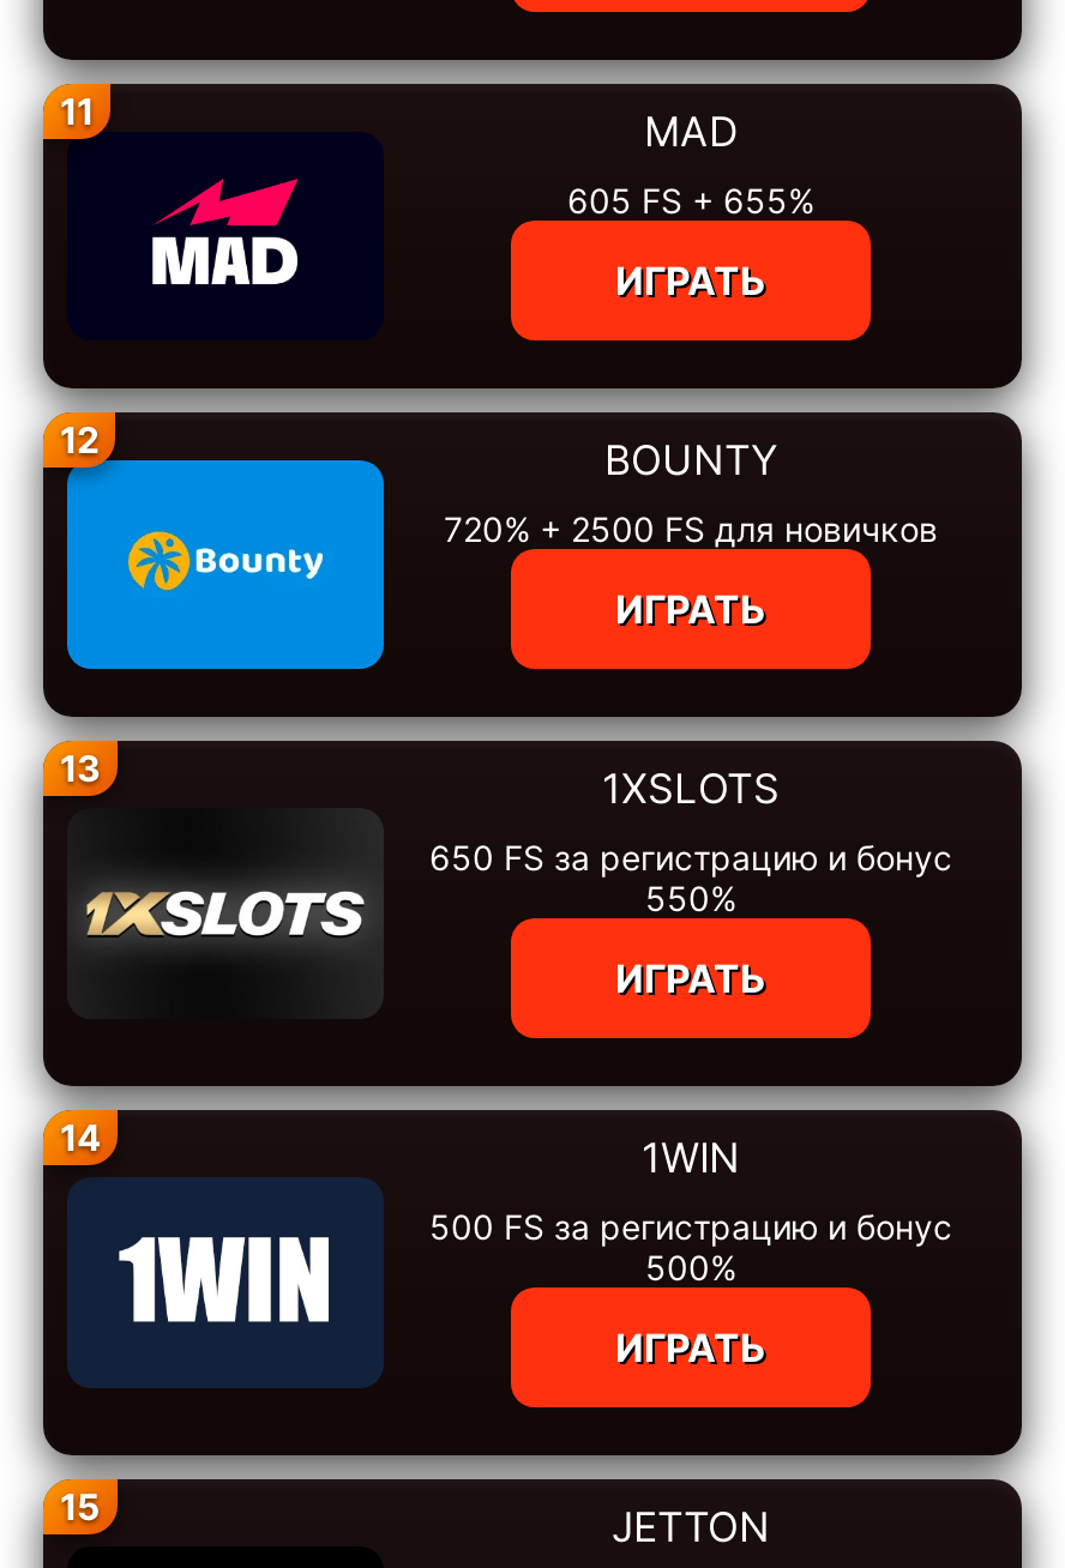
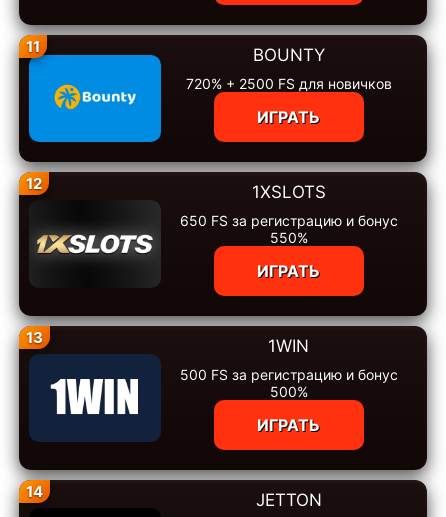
- [image]
- MAD
- 605 FS + 655%
- ИГРАТЬ
- 12

- 13
+ 12

- 14
+ 13

- 15
+ 14
